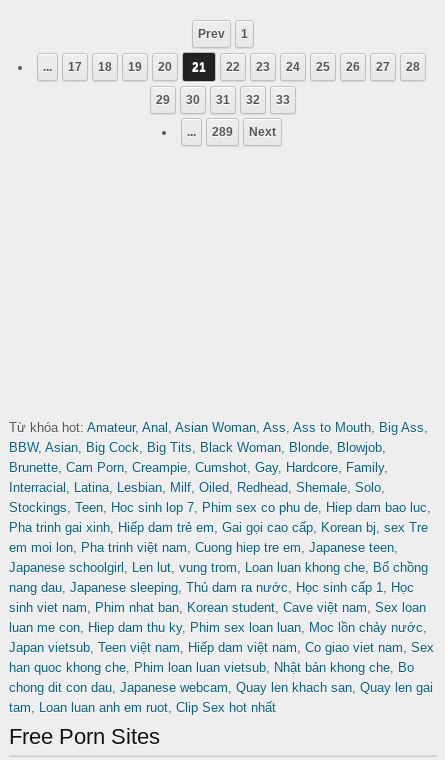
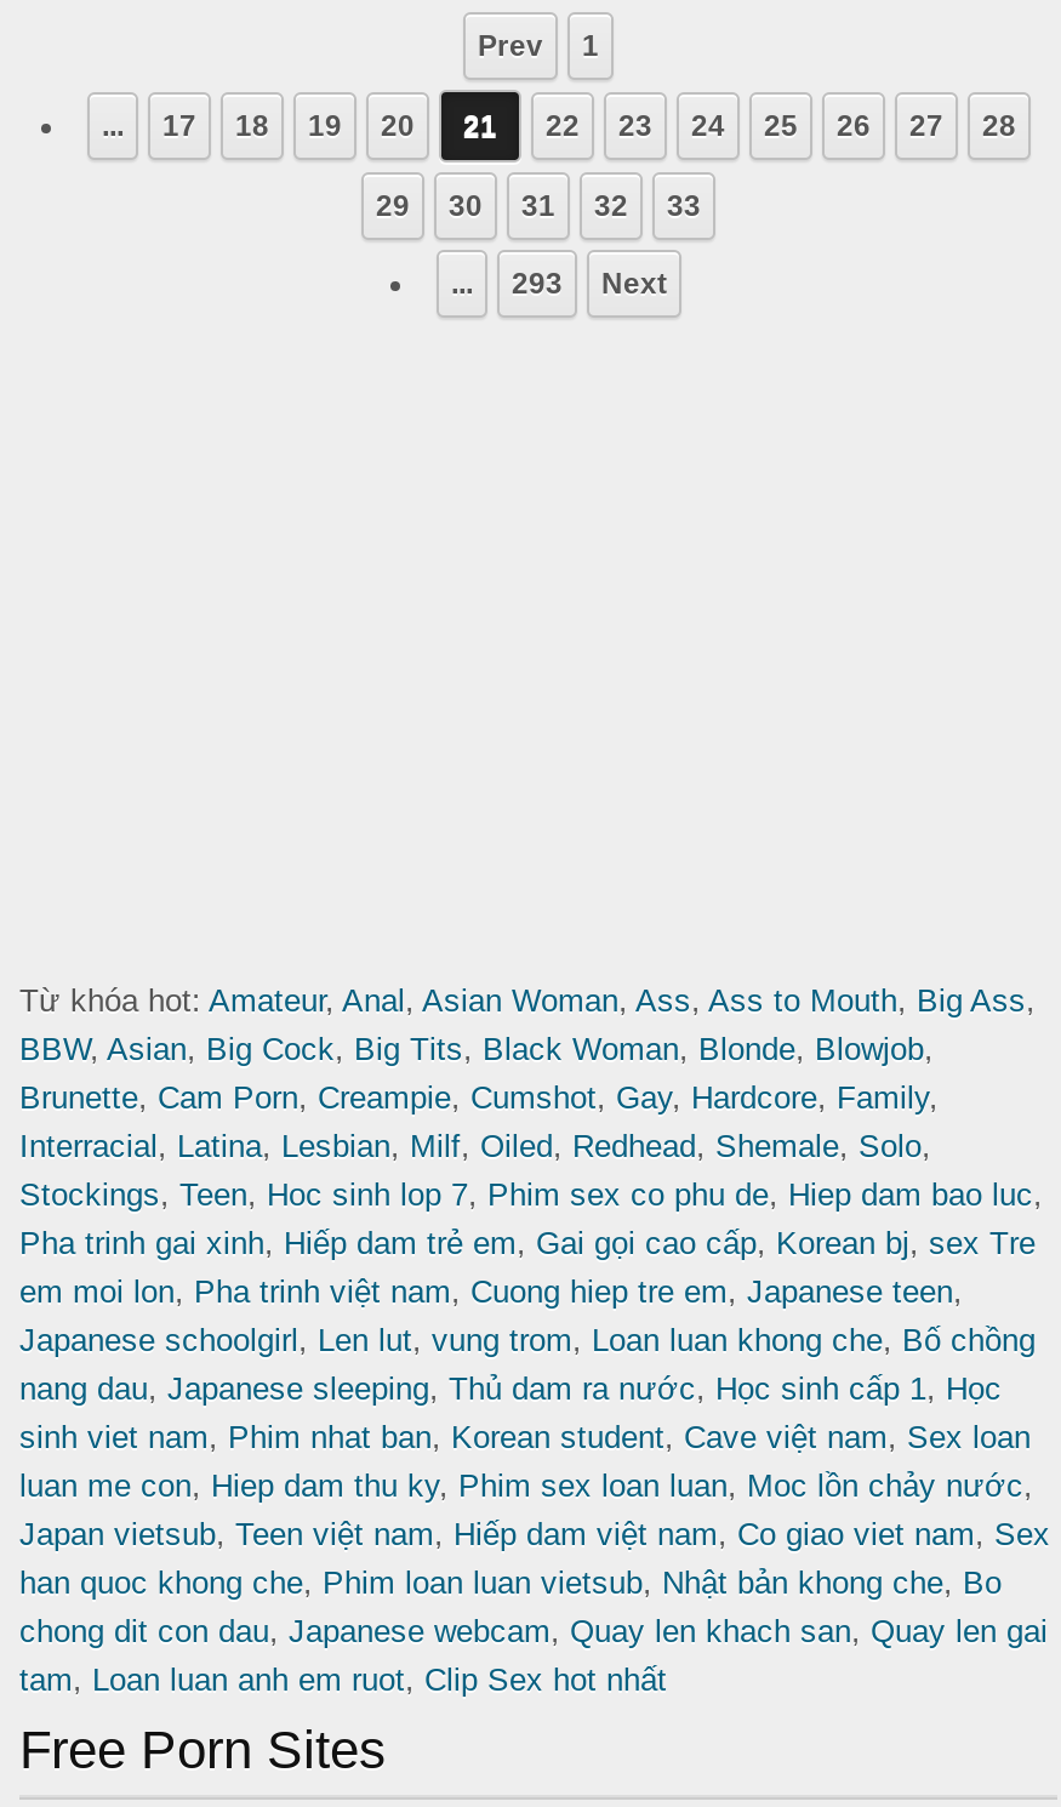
- 289
+ 293
